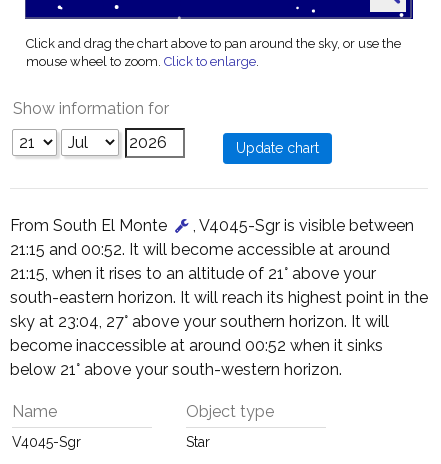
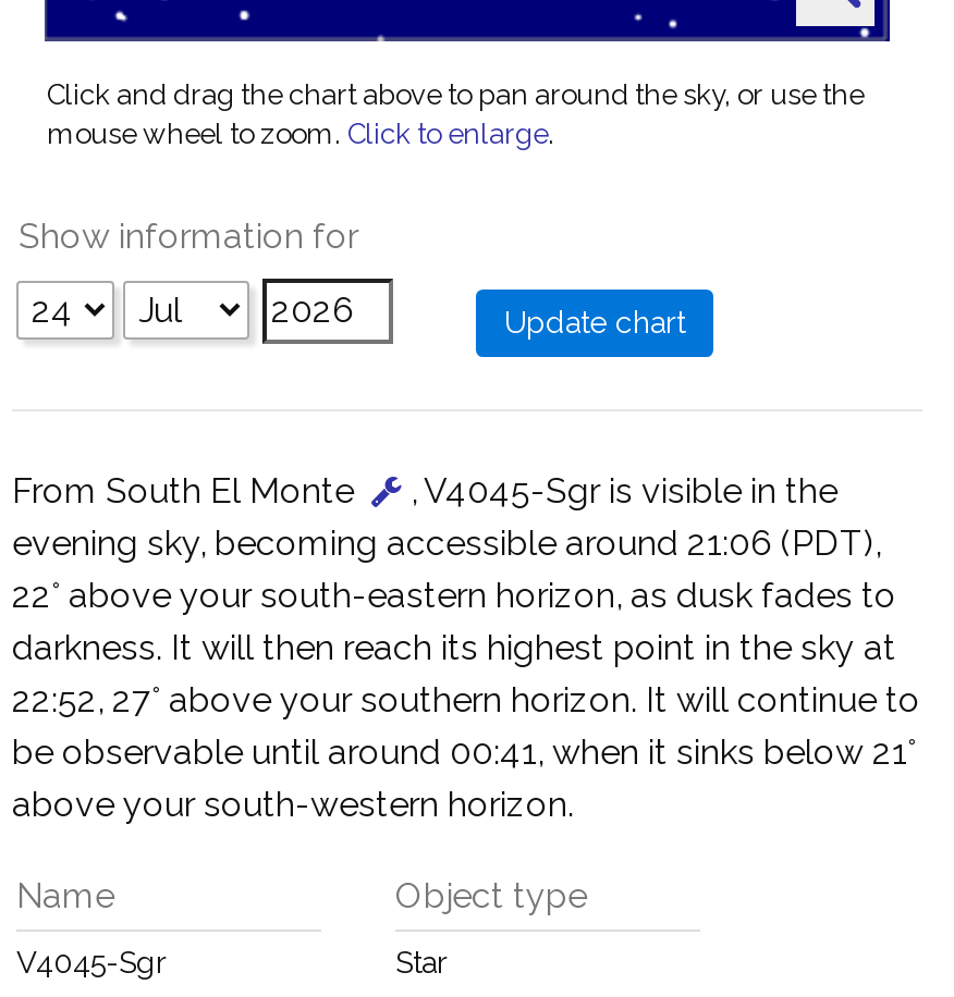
- , V4045-Sgr is visible between
- 21:15 and 00:52. It will become accessible at around
- 21:15, when it rises to an altitude of 21° above your
- south-eastern horizon. It will reach its highest point in the
- sky at 23:04, 27° above your southern horizon. It will
- become inaccessible at around 00:52 when it sinks
- below 21° above your south-western horizon.
+ , V4045-Sgr is visible in the
+ evening sky, becoming accessible around 21:06 (PDT),
+ 22° above your south-eastern horizon, as dusk fades to
+ darkness. It will then reach its highest point in the sky at
+ 22:52, 27° above your southern horizon. It will continue to
+ be observable until around 00:41, when it sinks below 21°
+ above your south-western horizon.
